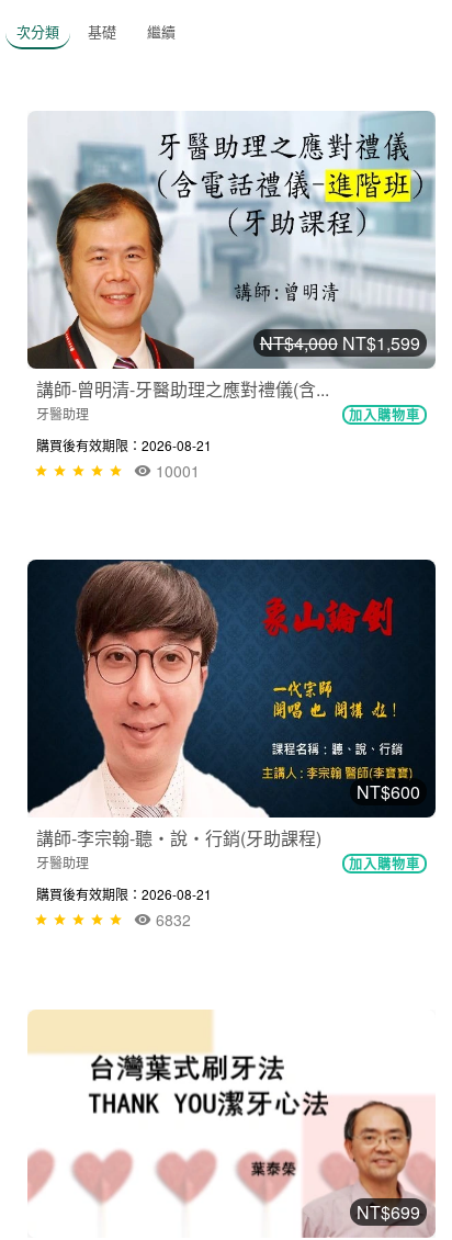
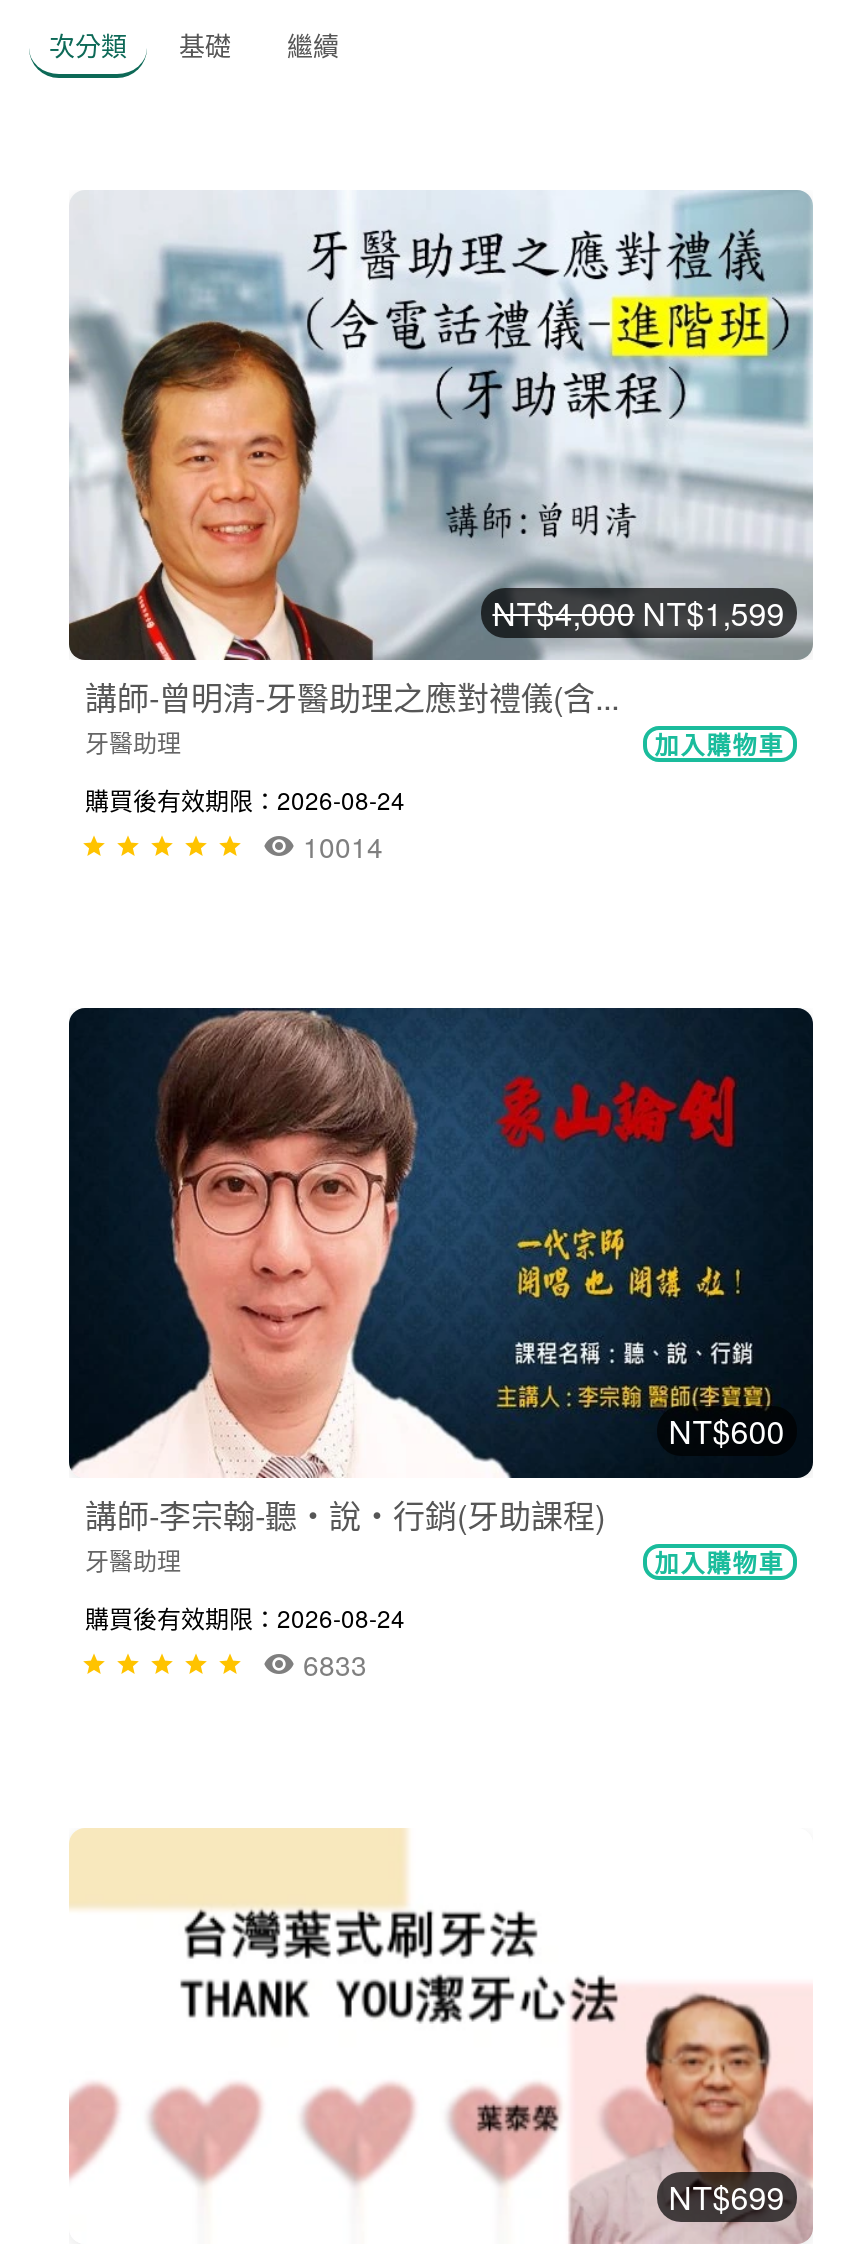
- 購買後有效期限：2026-08-21
+ 購買後有效期限：2026-08-24

- 10001
+ 10014

- 購買後有效期限：2026-08-21
+ 購買後有效期限：2026-08-24

- 6832
+ 6833
